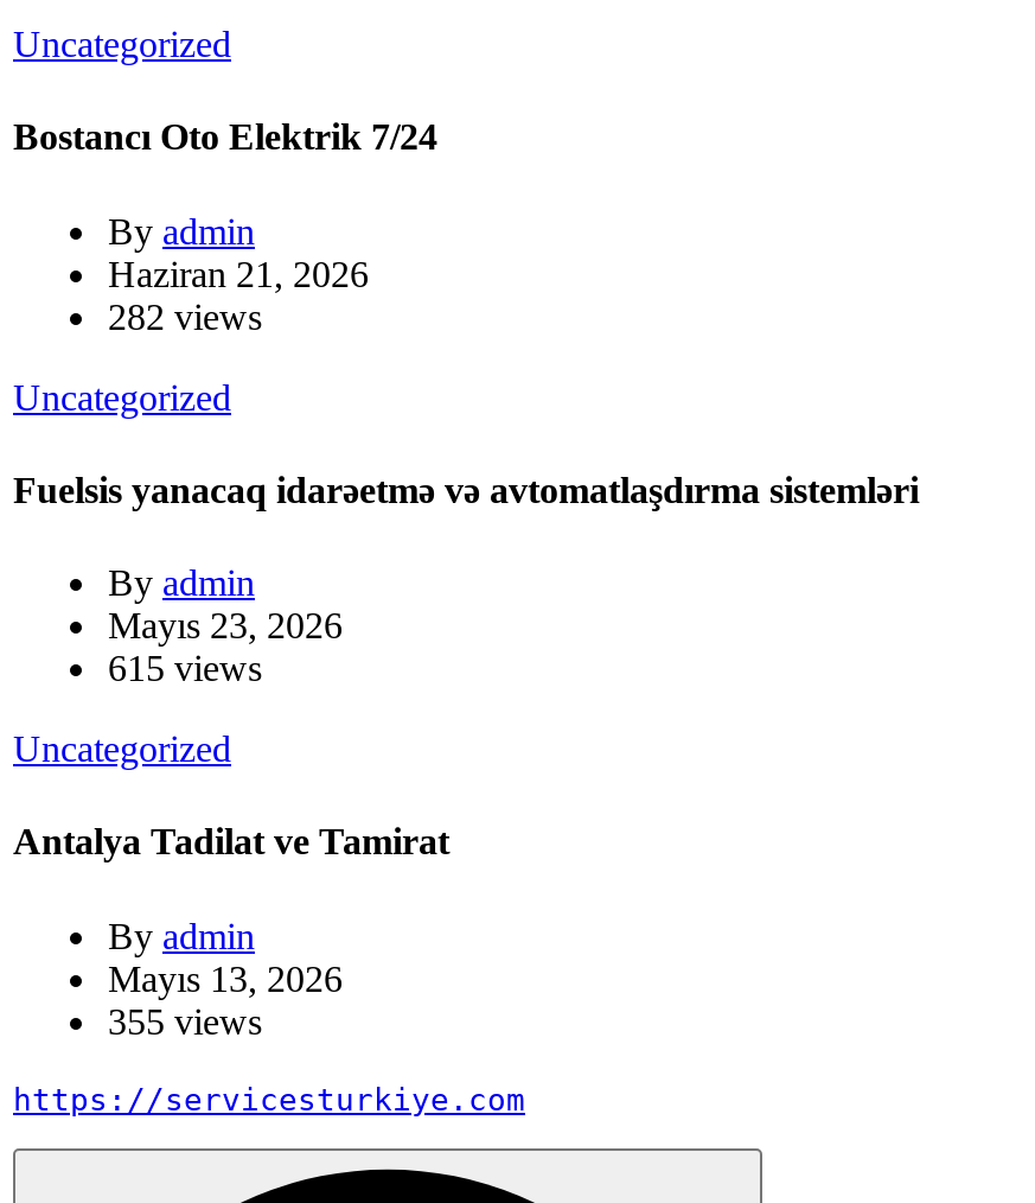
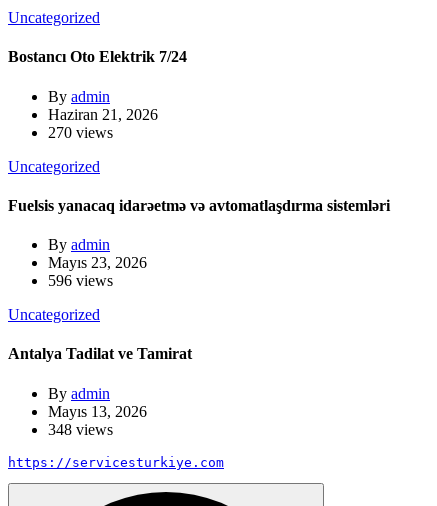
- 282 views
+ 270 views

- 615 views
+ 596 views

- 355 views
+ 348 views
